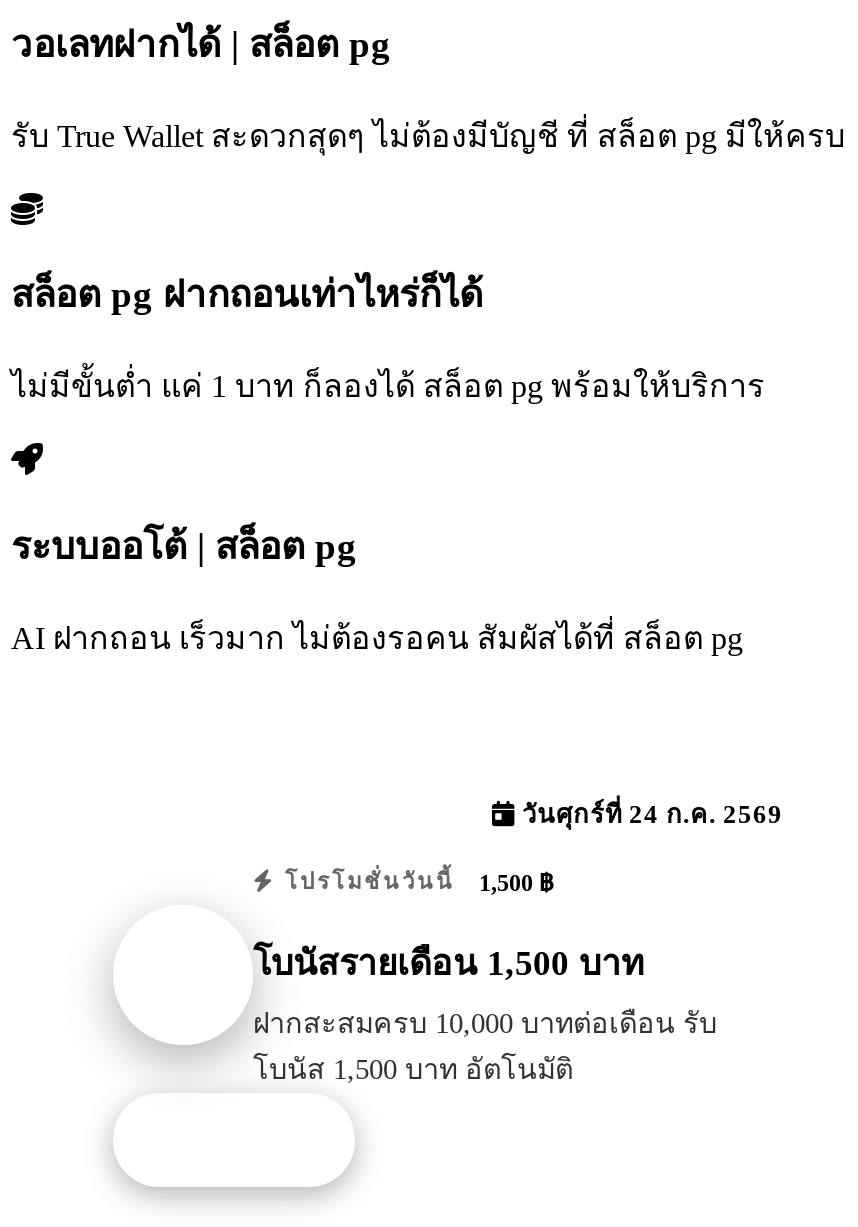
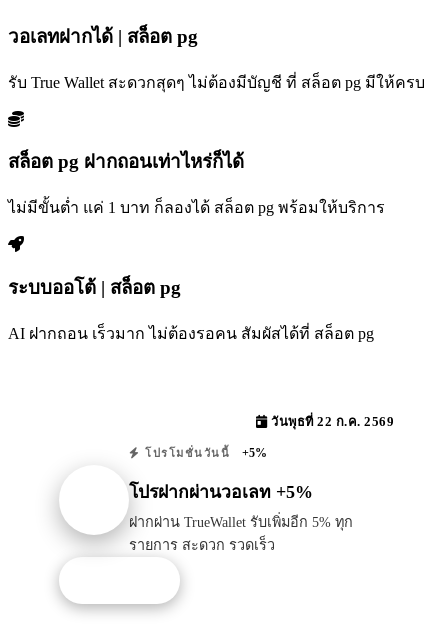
- วันศุกร์ที่ 24 ก.ค. 2569
+ วันพุธที่ 22 ก.ค. 2569

- โปรโมชั่นวันนี้ 1,500 ฿
+ โปรโมชั่นวันนี้ +5%

- โบนัสรายเดือน 1,500 บาท
+ โปรฝากผ่านวอเลท +5%

- ฝากสะสมครบ 10,000 บาทต่อเดือน รับ
- โบนัส 1,500 บาท อัตโนมัติ
+ ฝากผ่าน TrueWallet รับเพิ่มอีก 5% ทุก
+ รายการ สะดวก รวดเร็ว
